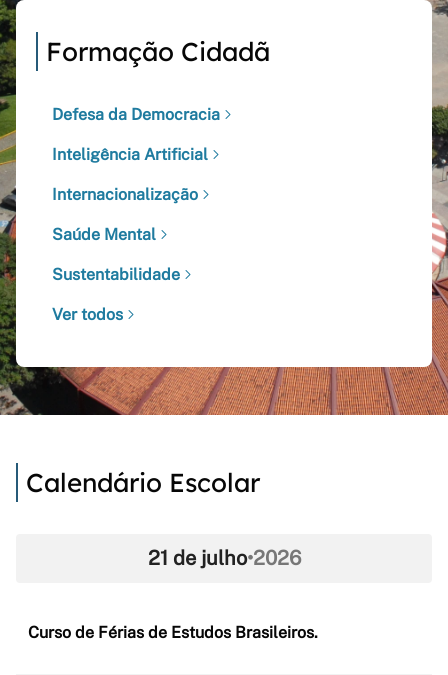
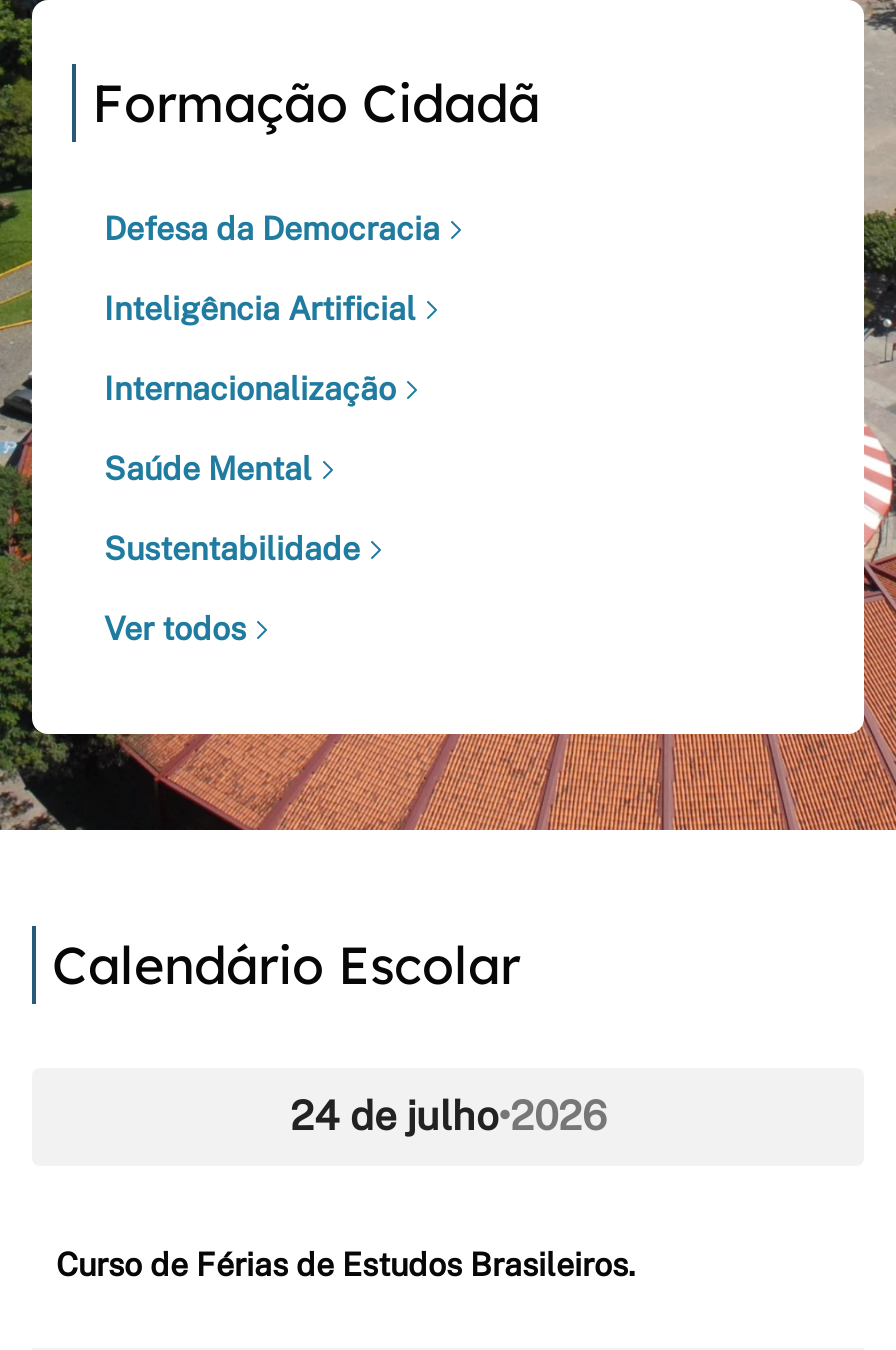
- 21 de julho•2026
+ 24 de julho•2026
